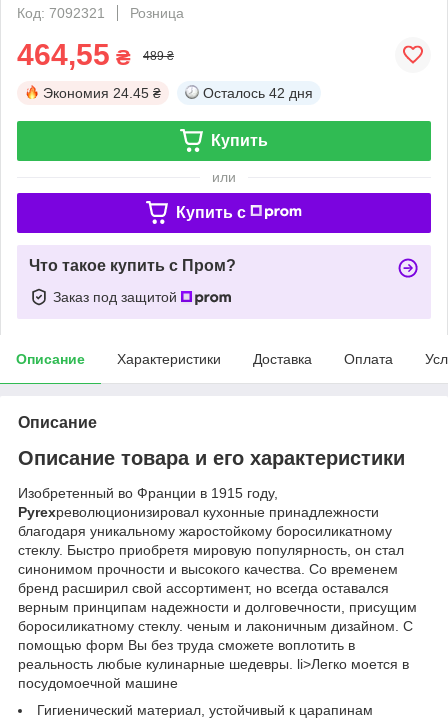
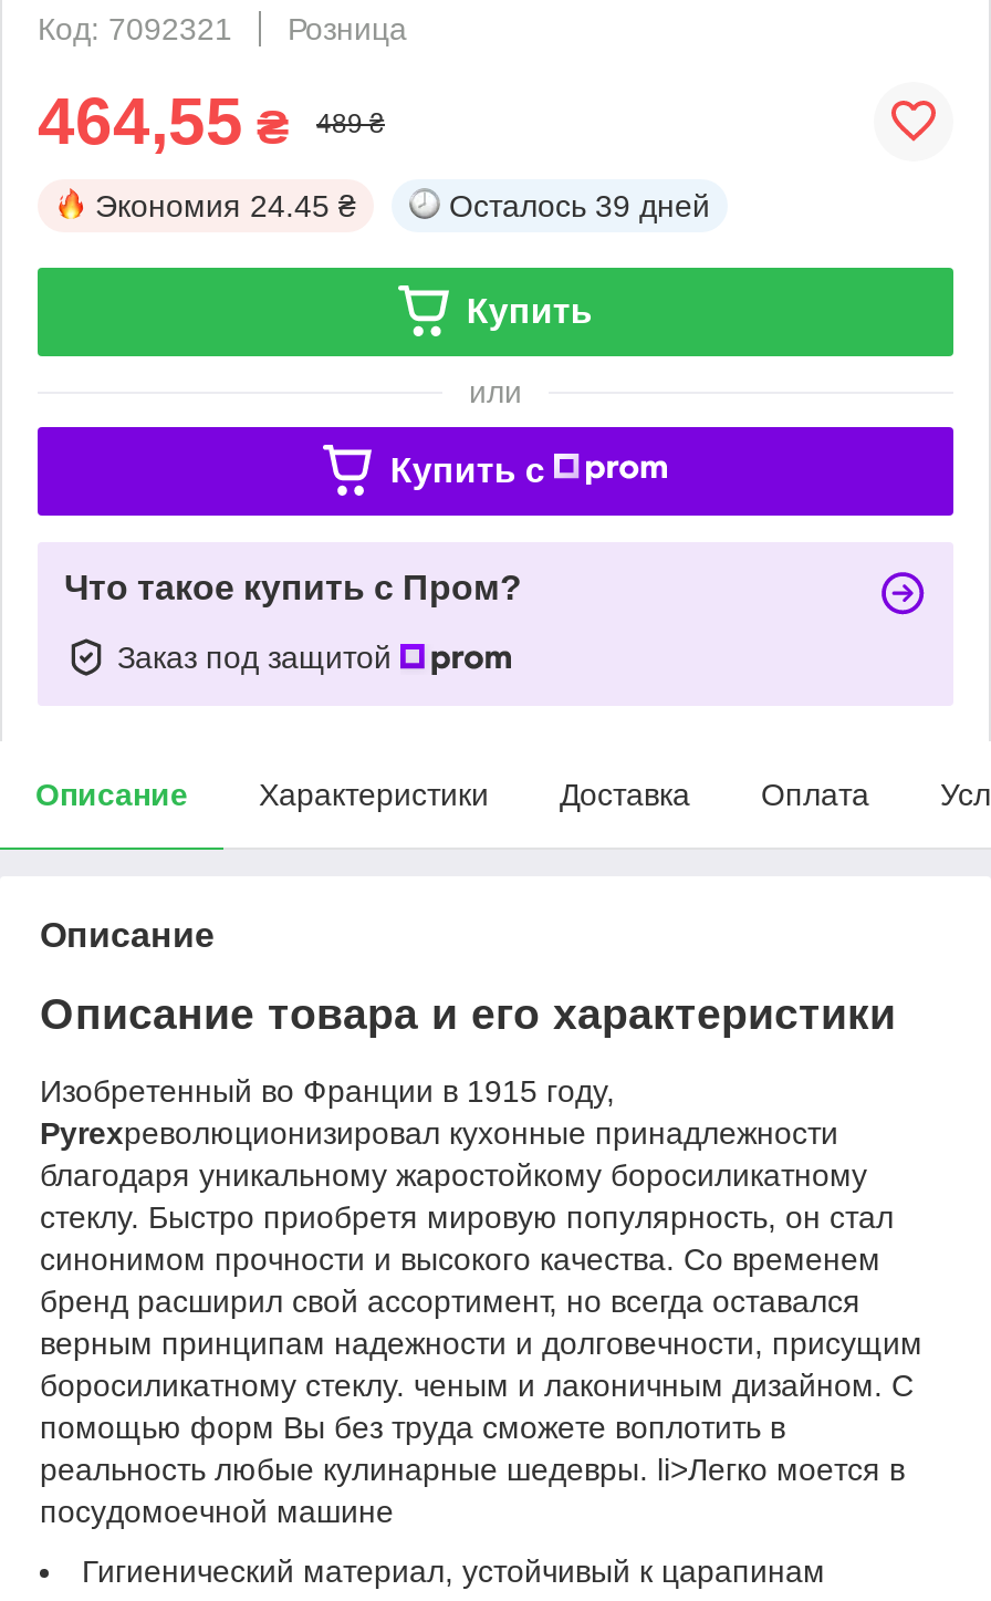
- Осталось 42 дня
+ Осталось 39 дней
